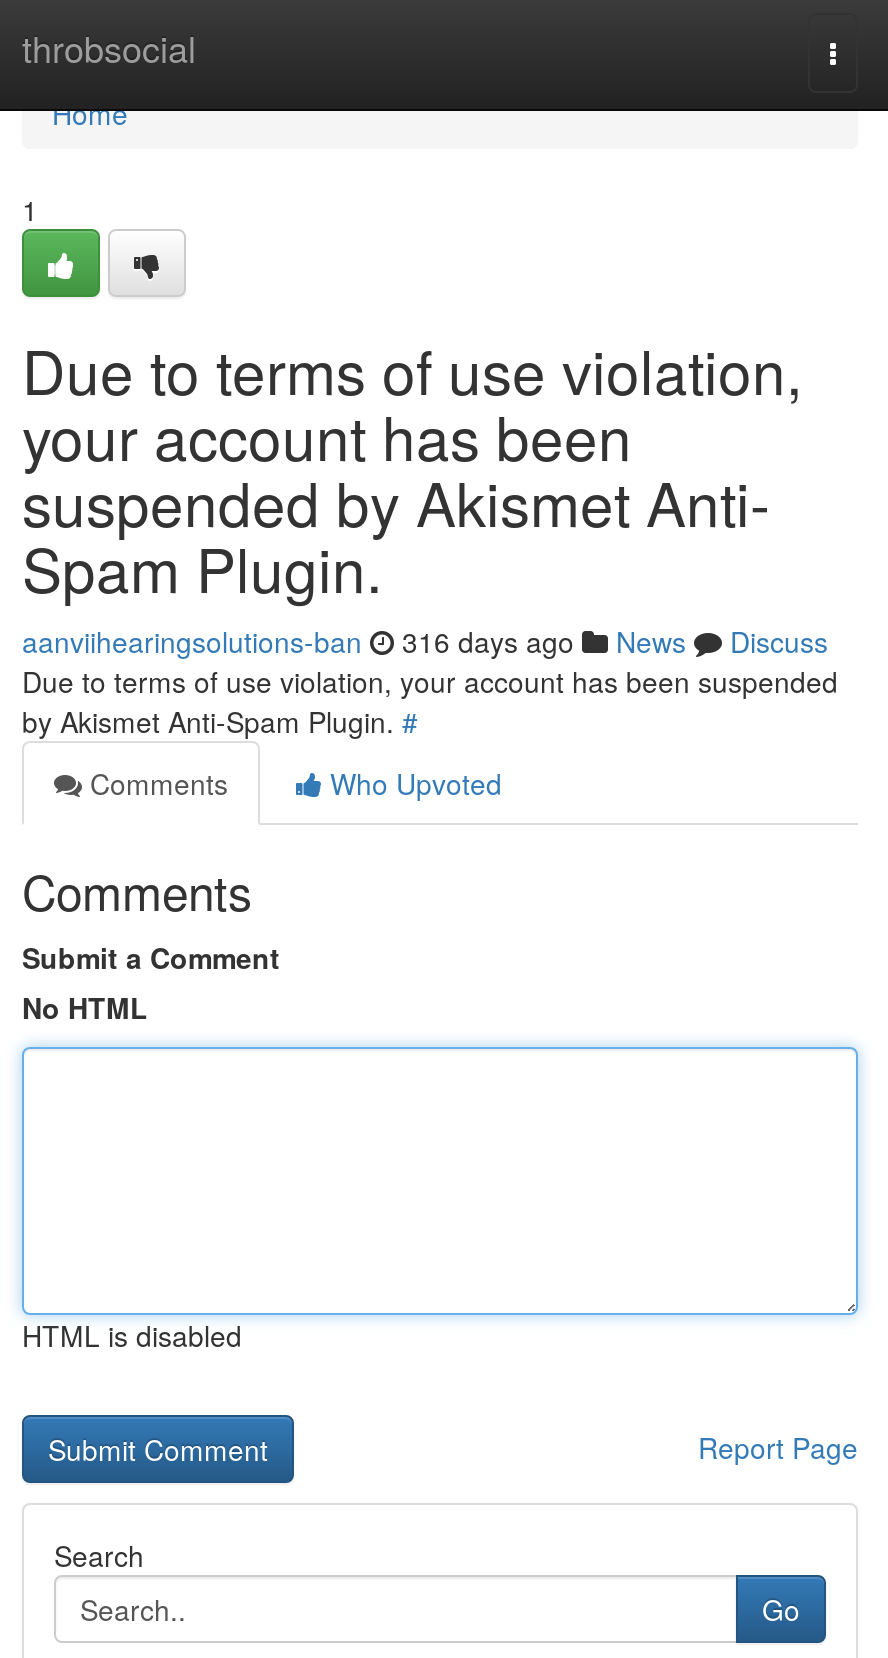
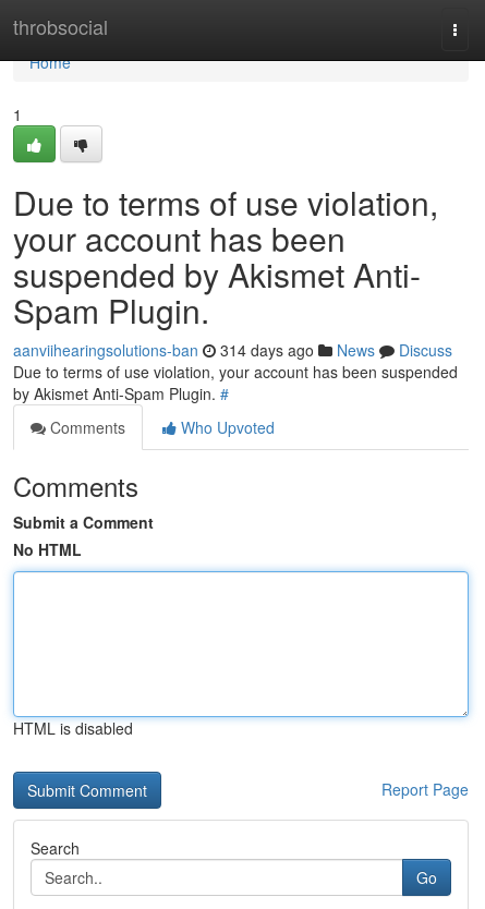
- aanviihearingsolutions-ban 316 days ago News Discuss
+ aanviihearingsolutions-ban 314 days ago News Discuss
